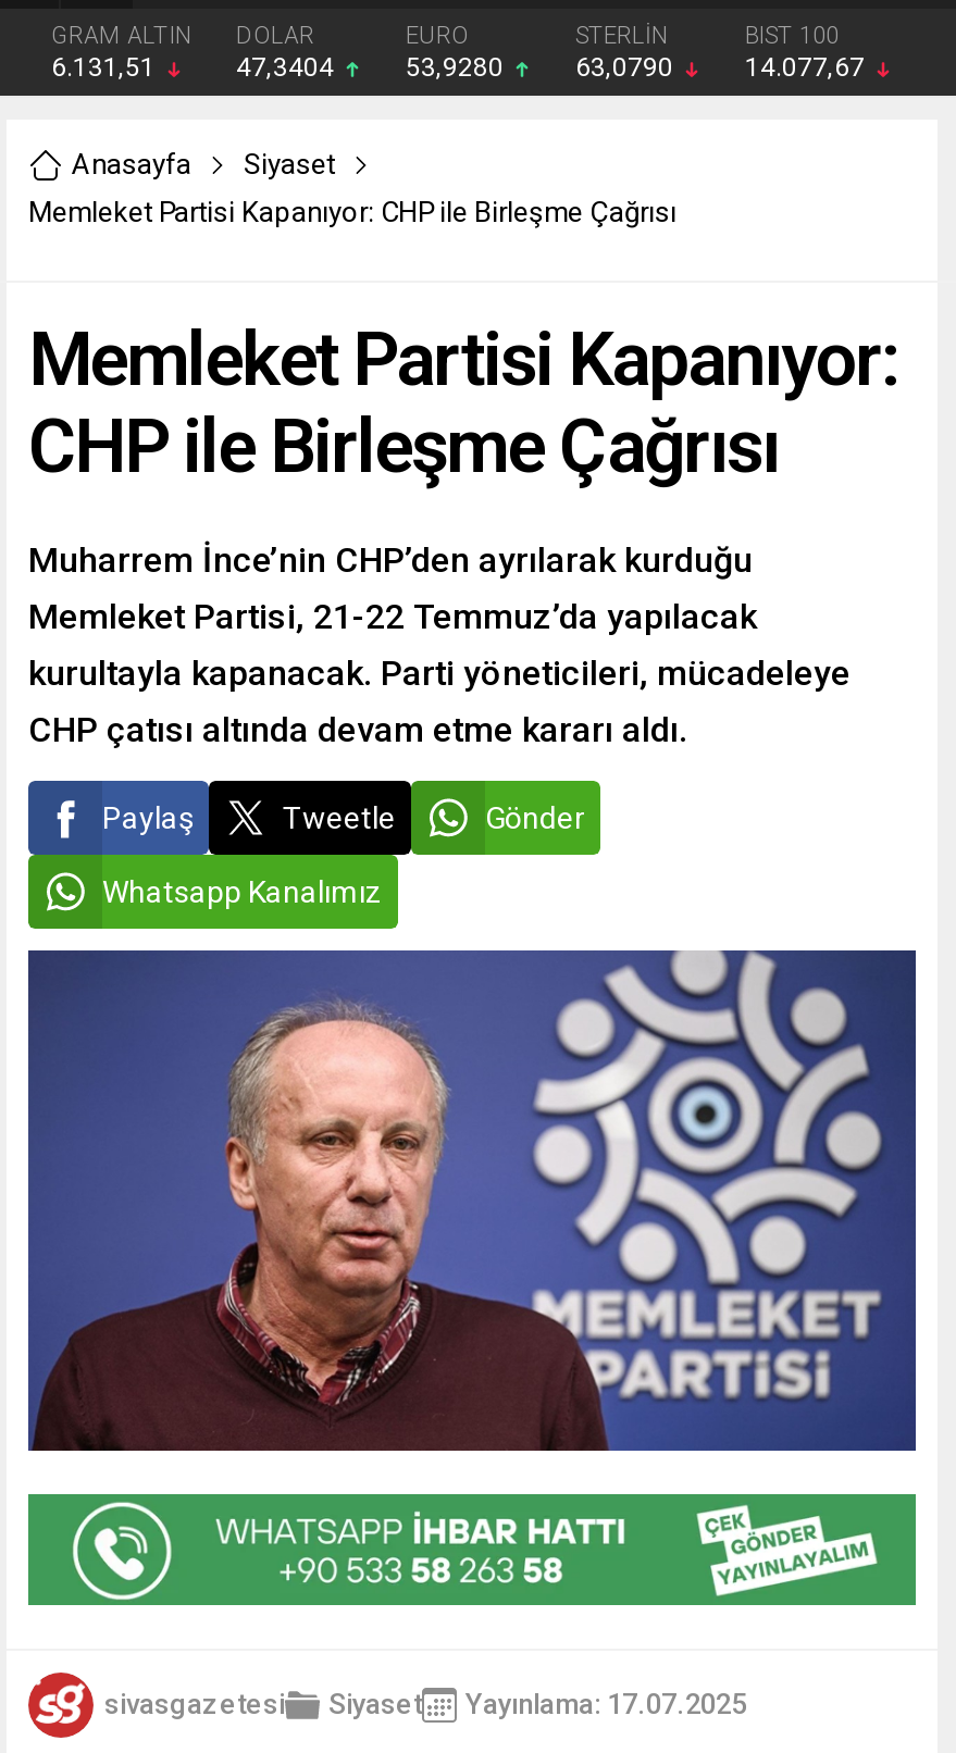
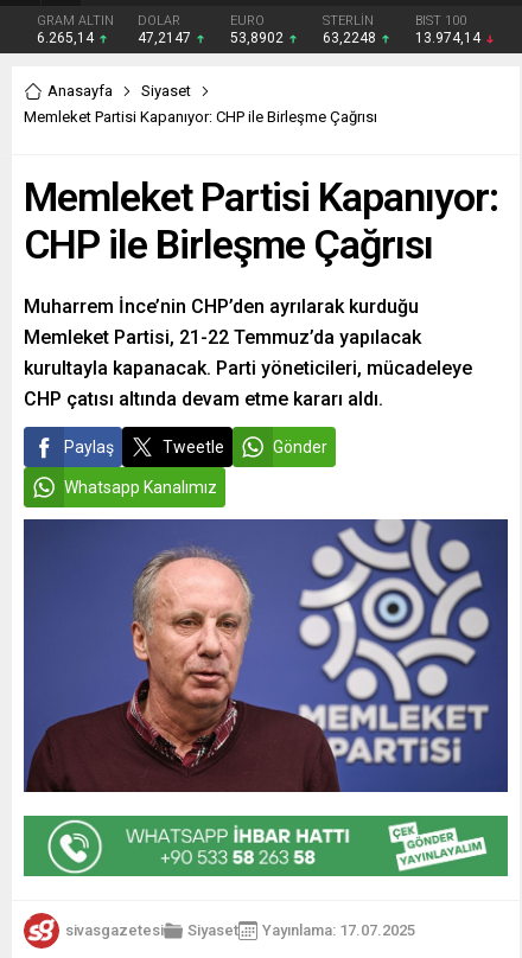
- 6.131,51
+ 6.265,14

- 47,3404
+ 47,2147

- 53,9280
+ 53,8902

- 63,0790
+ 63,2248

- 14.077,67
+ 13.974,14
